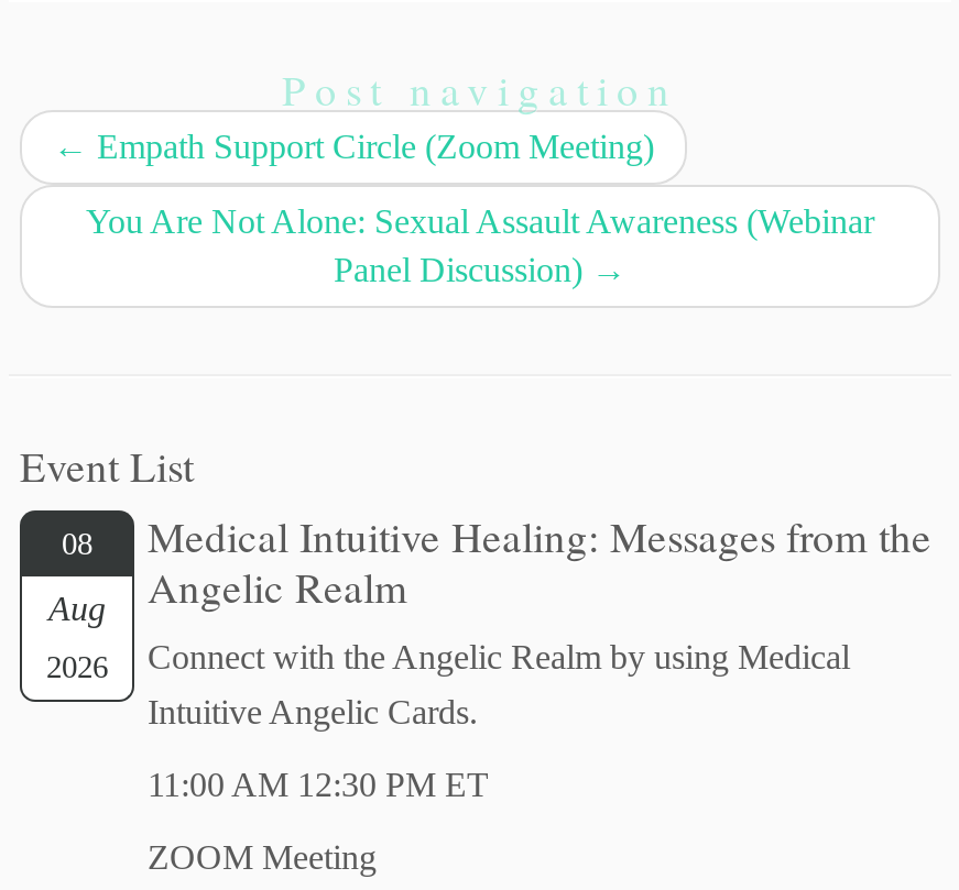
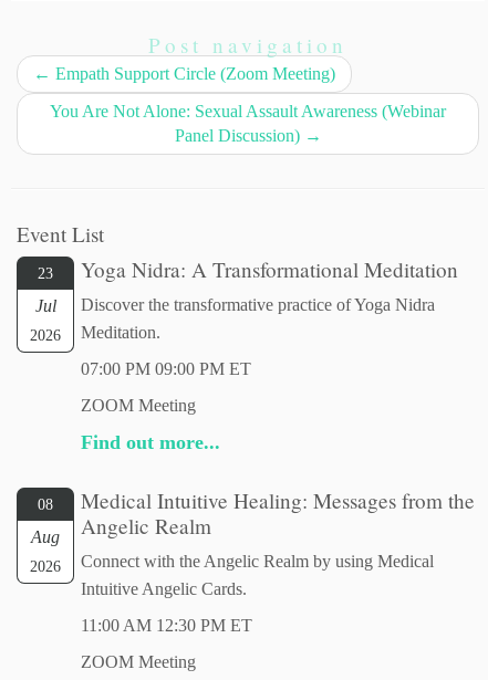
+ 23
+ Jul
+ 2026

+ Yoga Nidra: A Transformational Meditation
+ Discover the transformative practice of Yoga Nidra
+ Meditation.
+ 07:00 PM 09:00 PM ET
+ ZOOM Meeting
+ Find out more...
